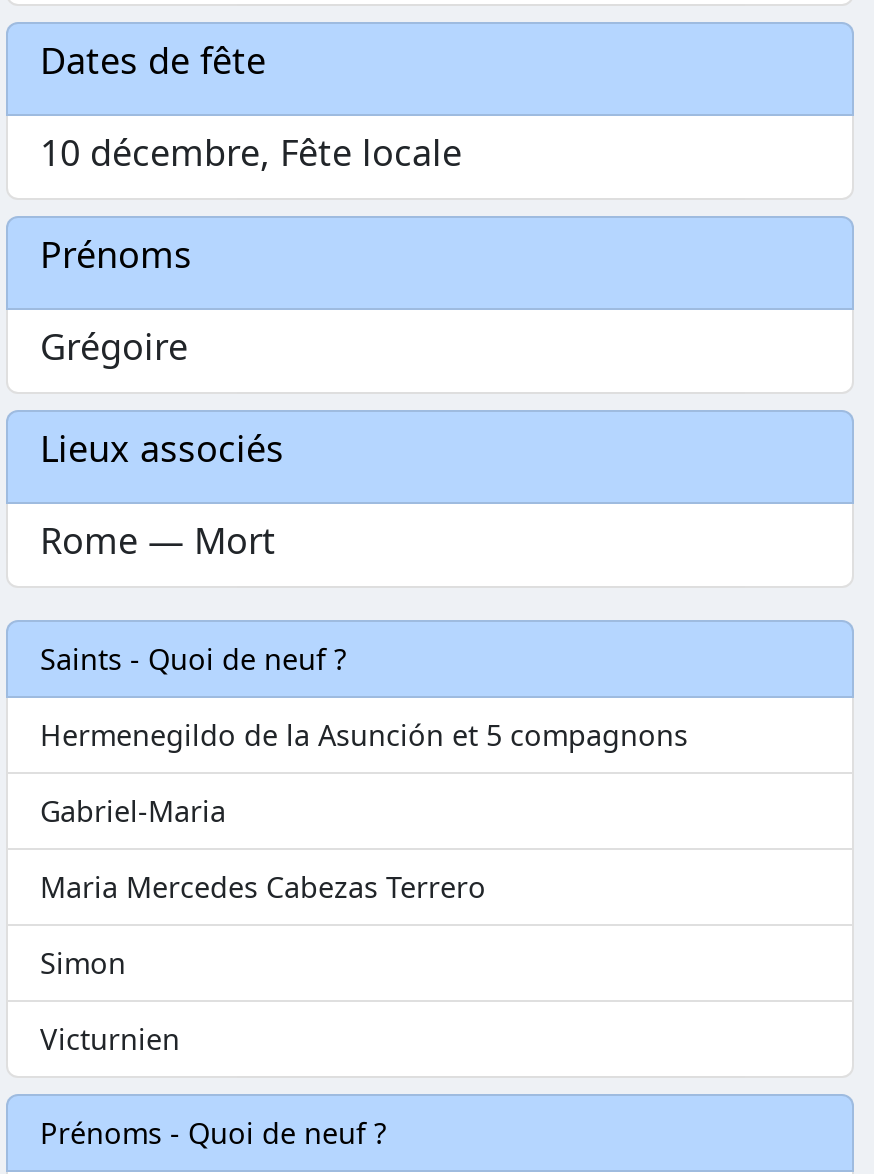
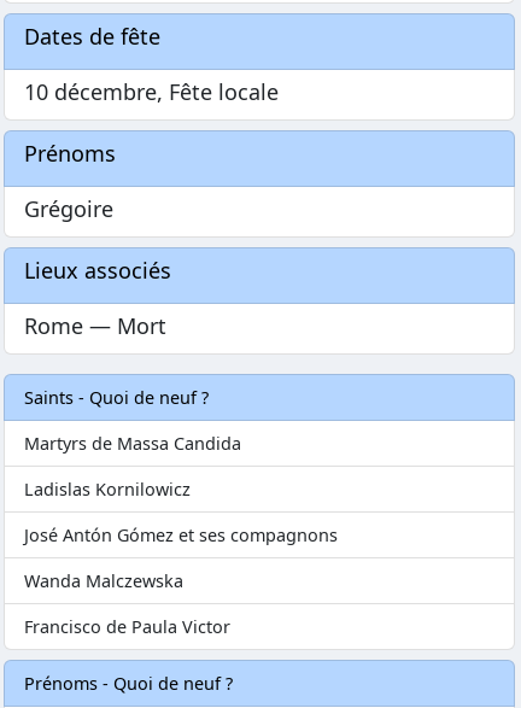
- Hermenegildo de la Asunción et 5 compagnons
+ Martyrs de Massa Candida

- Gabriel-Maria
+ Ladislas Kornilowicz

- Maria Mercedes Cabezas Terrero
+ José Antón Gómez et ses compagnons

- Simon
+ Wanda Malczewska

- Victurnien
+ Francisco de Paula Victor
